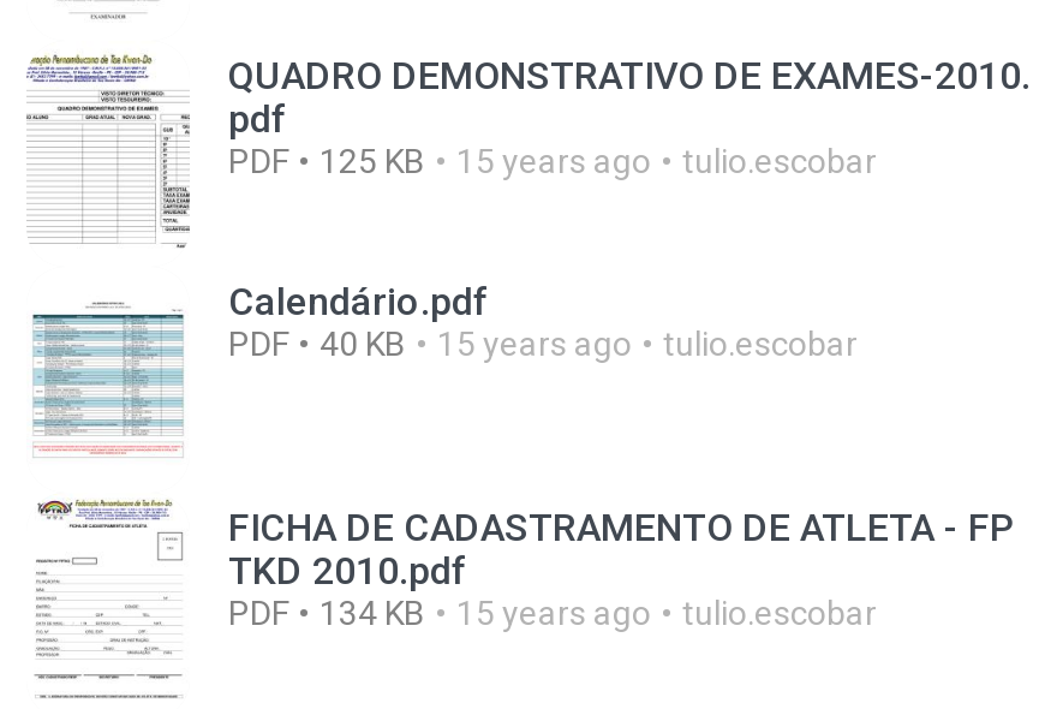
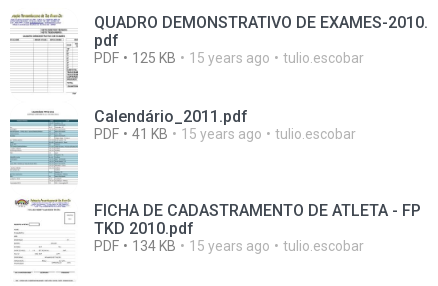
- [image]
- Calendário.pdf
+ [image]
+ Calendário_2011.pdf

- PDF 40 KB 15 years ago tulio.escobar
+ PDF 41 KB 15 years ago tulio.escobar
